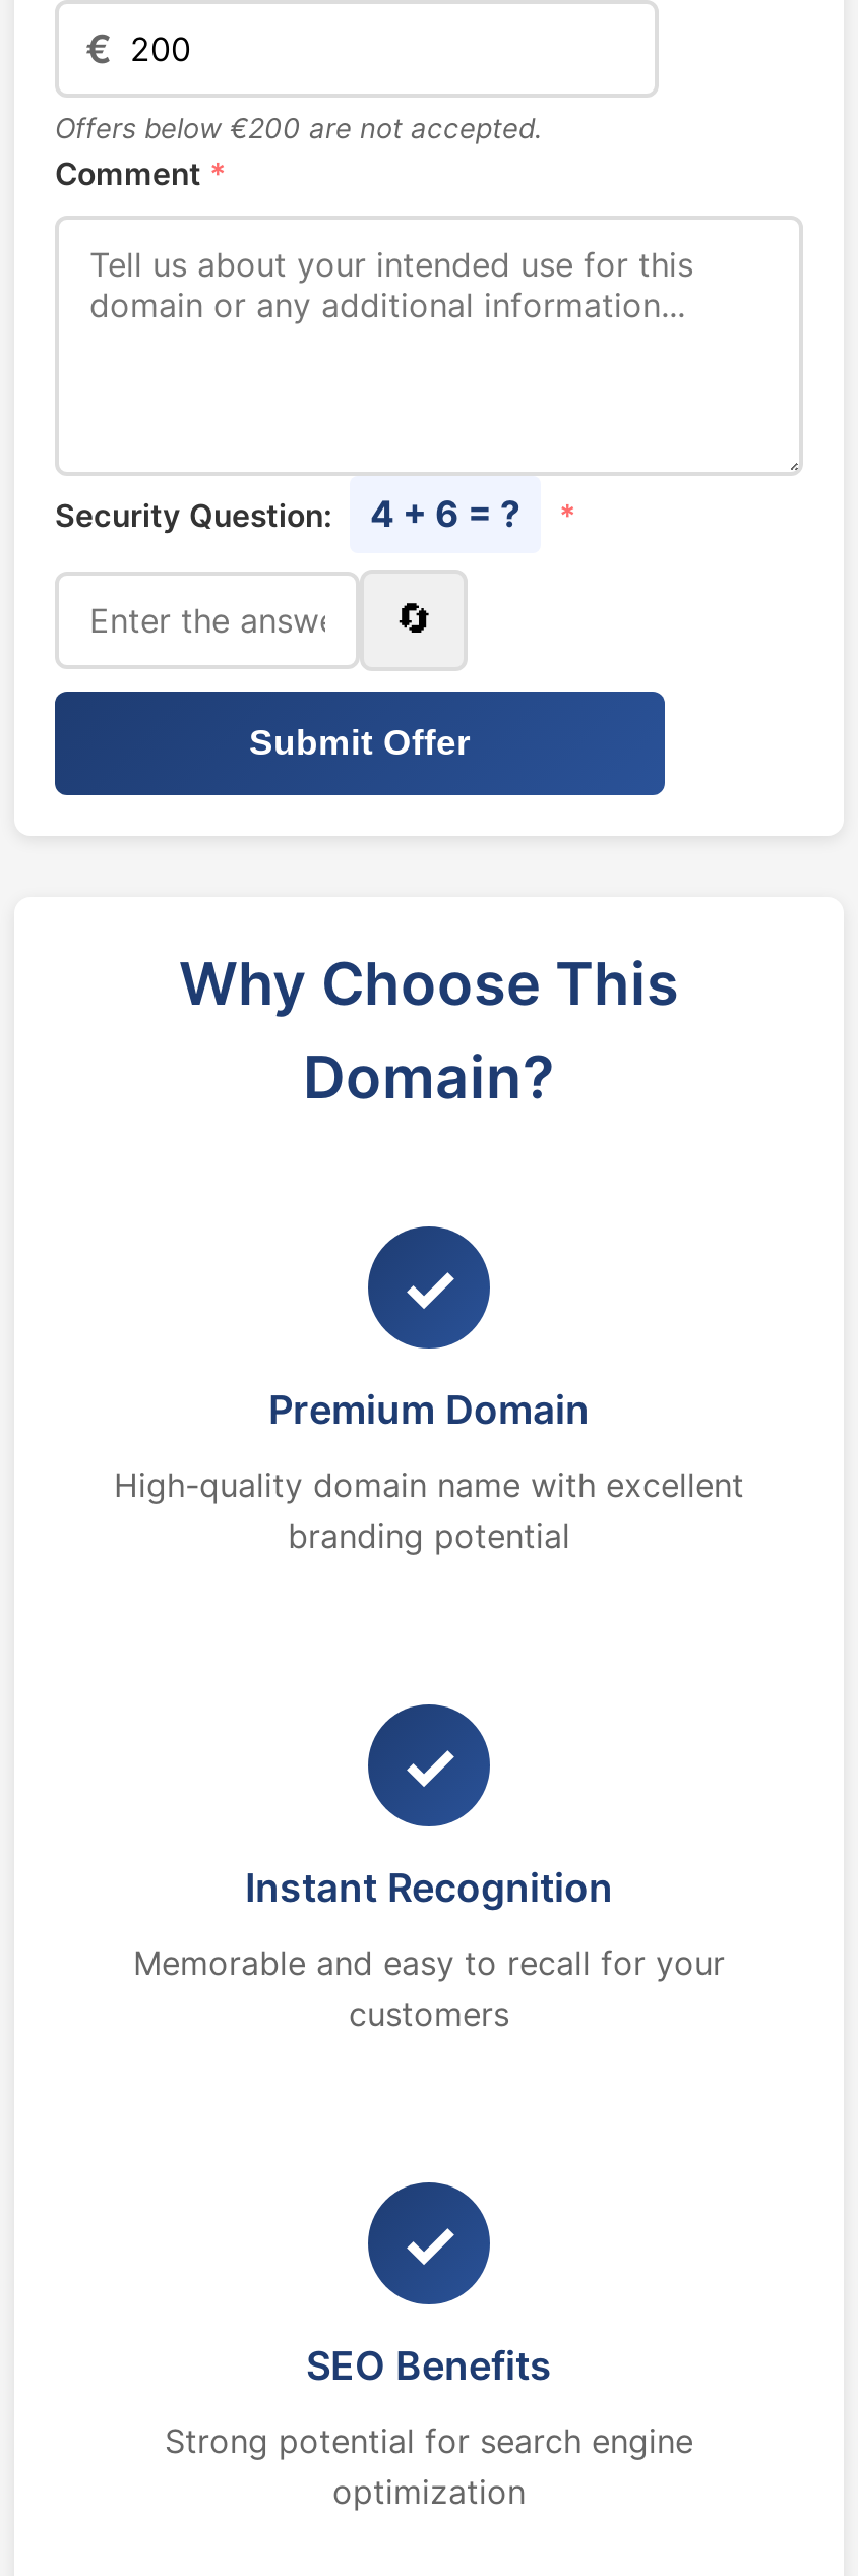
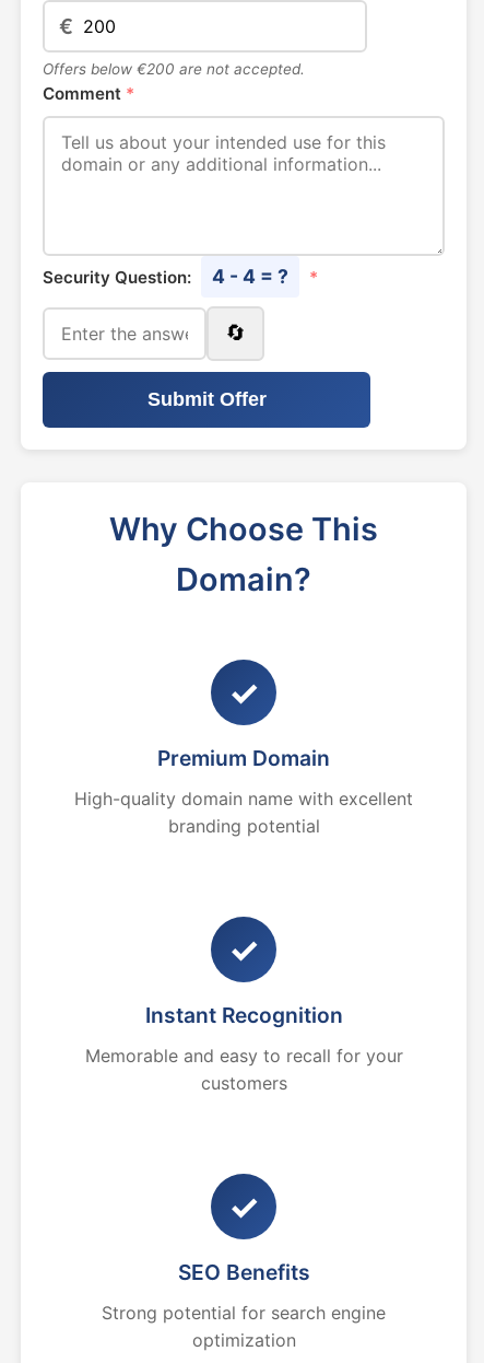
- 4 + 6 = ?
+ 4 - 4 = ?
